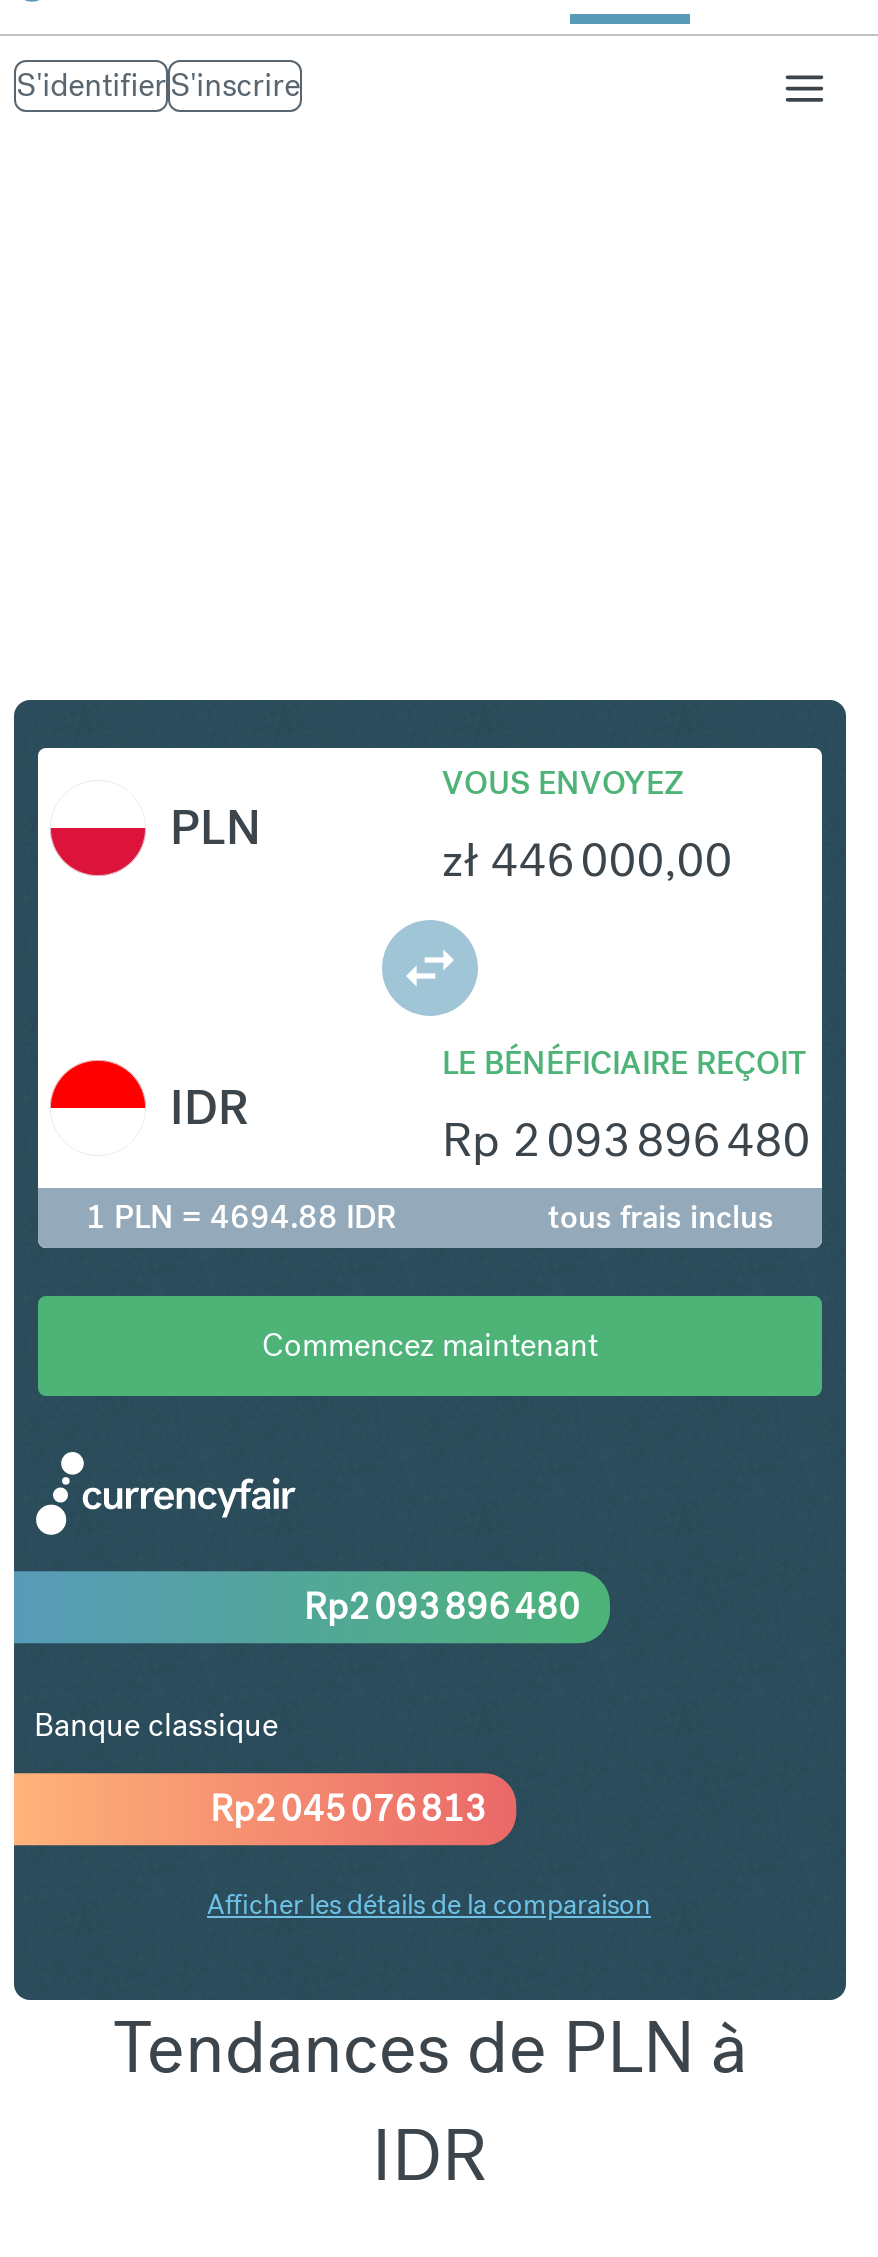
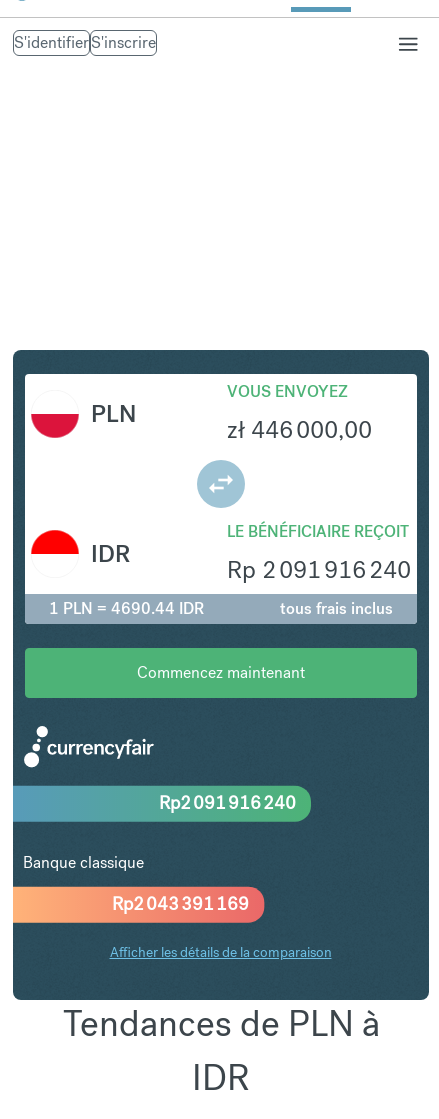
- Rp 2 093 896 480
+ Rp 2 091 916 240

- 1 PLN = 4694.88 IDR
+ 1 PLN = 4690.44 IDR

- Rp2 093 896 480
+ Rp2 091 916 240

- Rp2 045 076 813
+ Rp2 043 391 169
